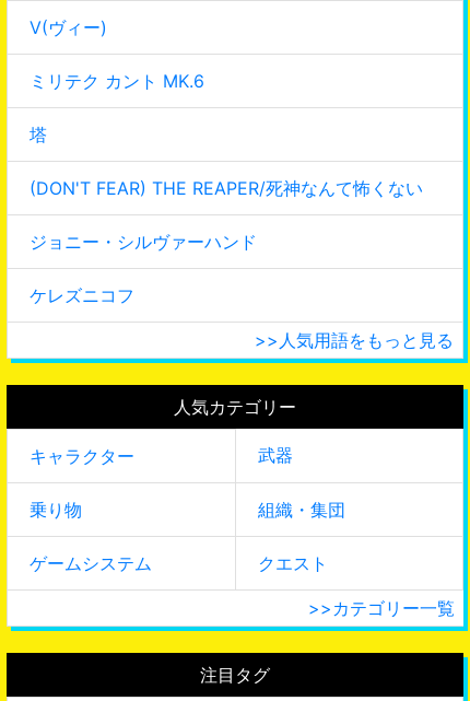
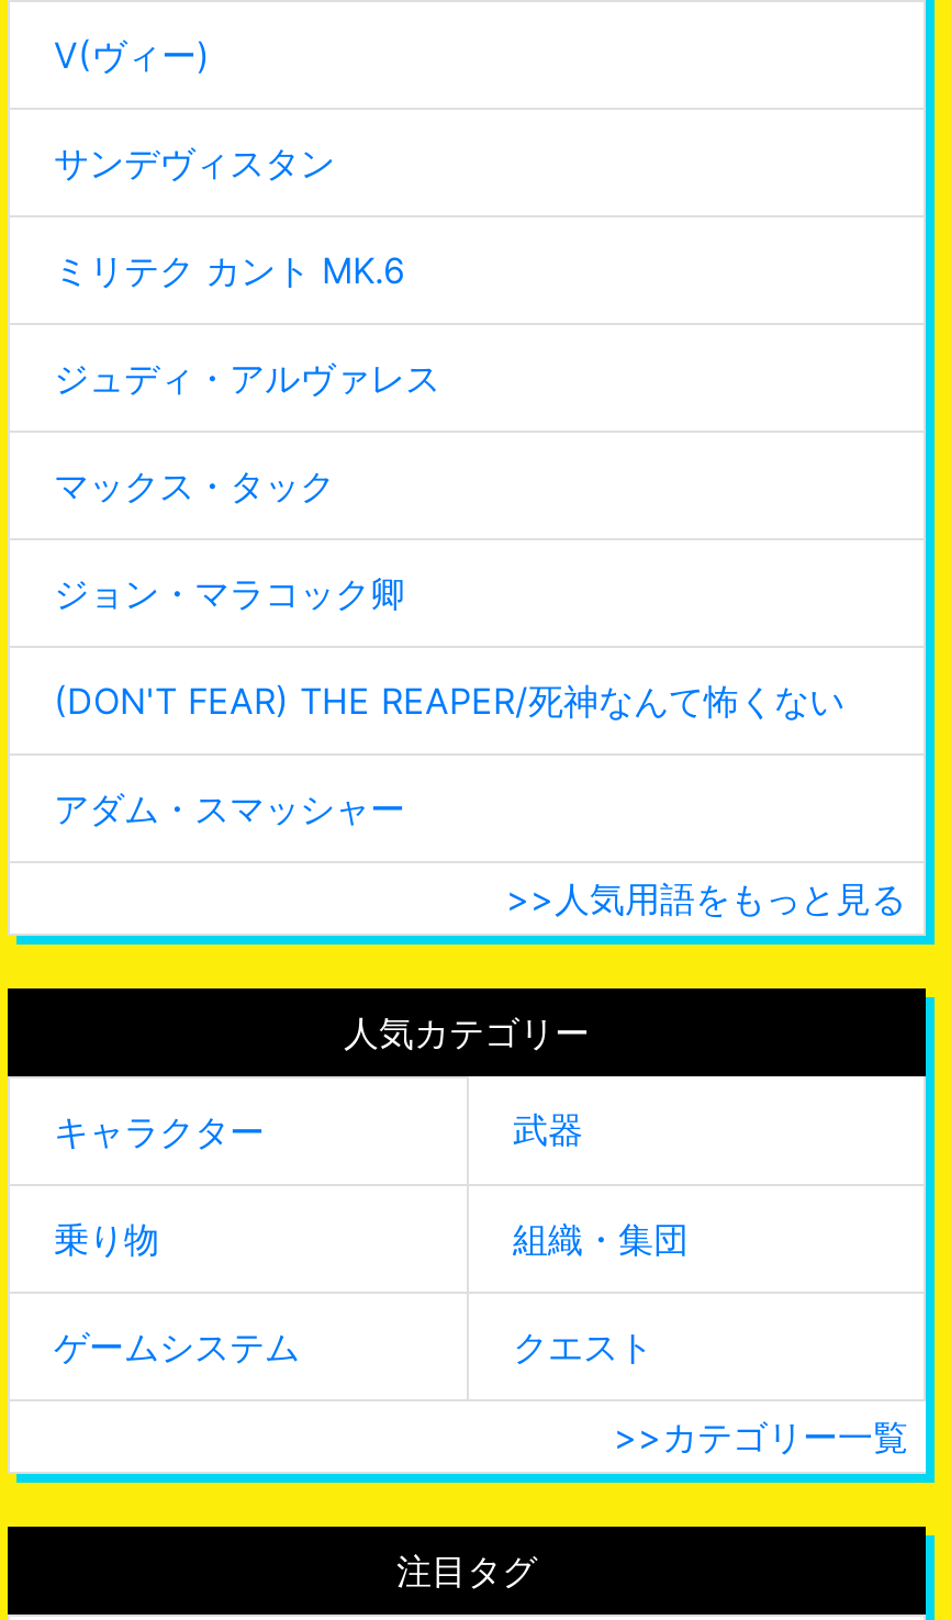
+ サンデヴィスタン

- 塔
+ ジュディ・アルヴァレス
+ マックス・タック
+ ジョン・マラコック卿

moved down: (DON'T FEAR) THE REAPER/死神なんて怖くない

- ジョニー・シルヴァーハンド
- ケレズニコフ
+ アダム・スマッシャー
